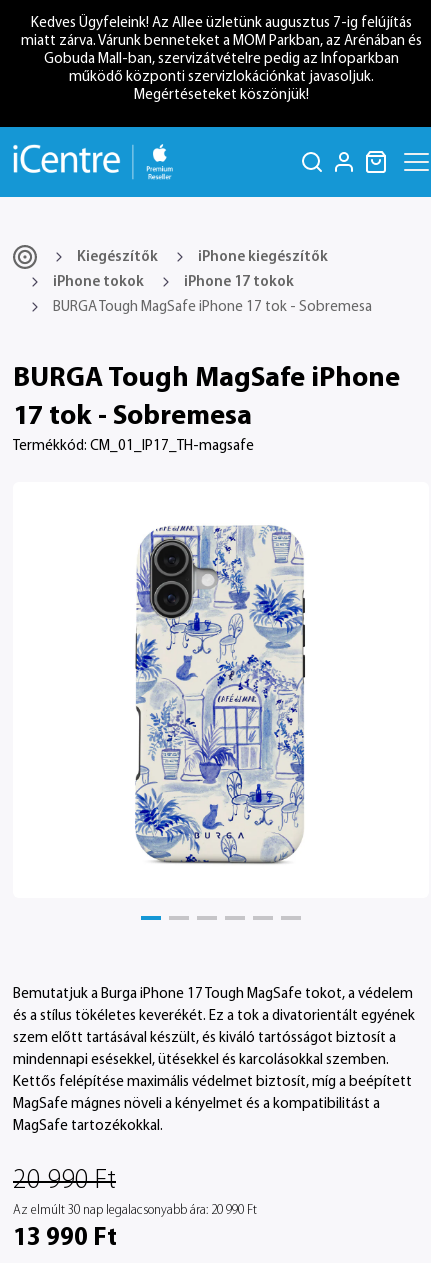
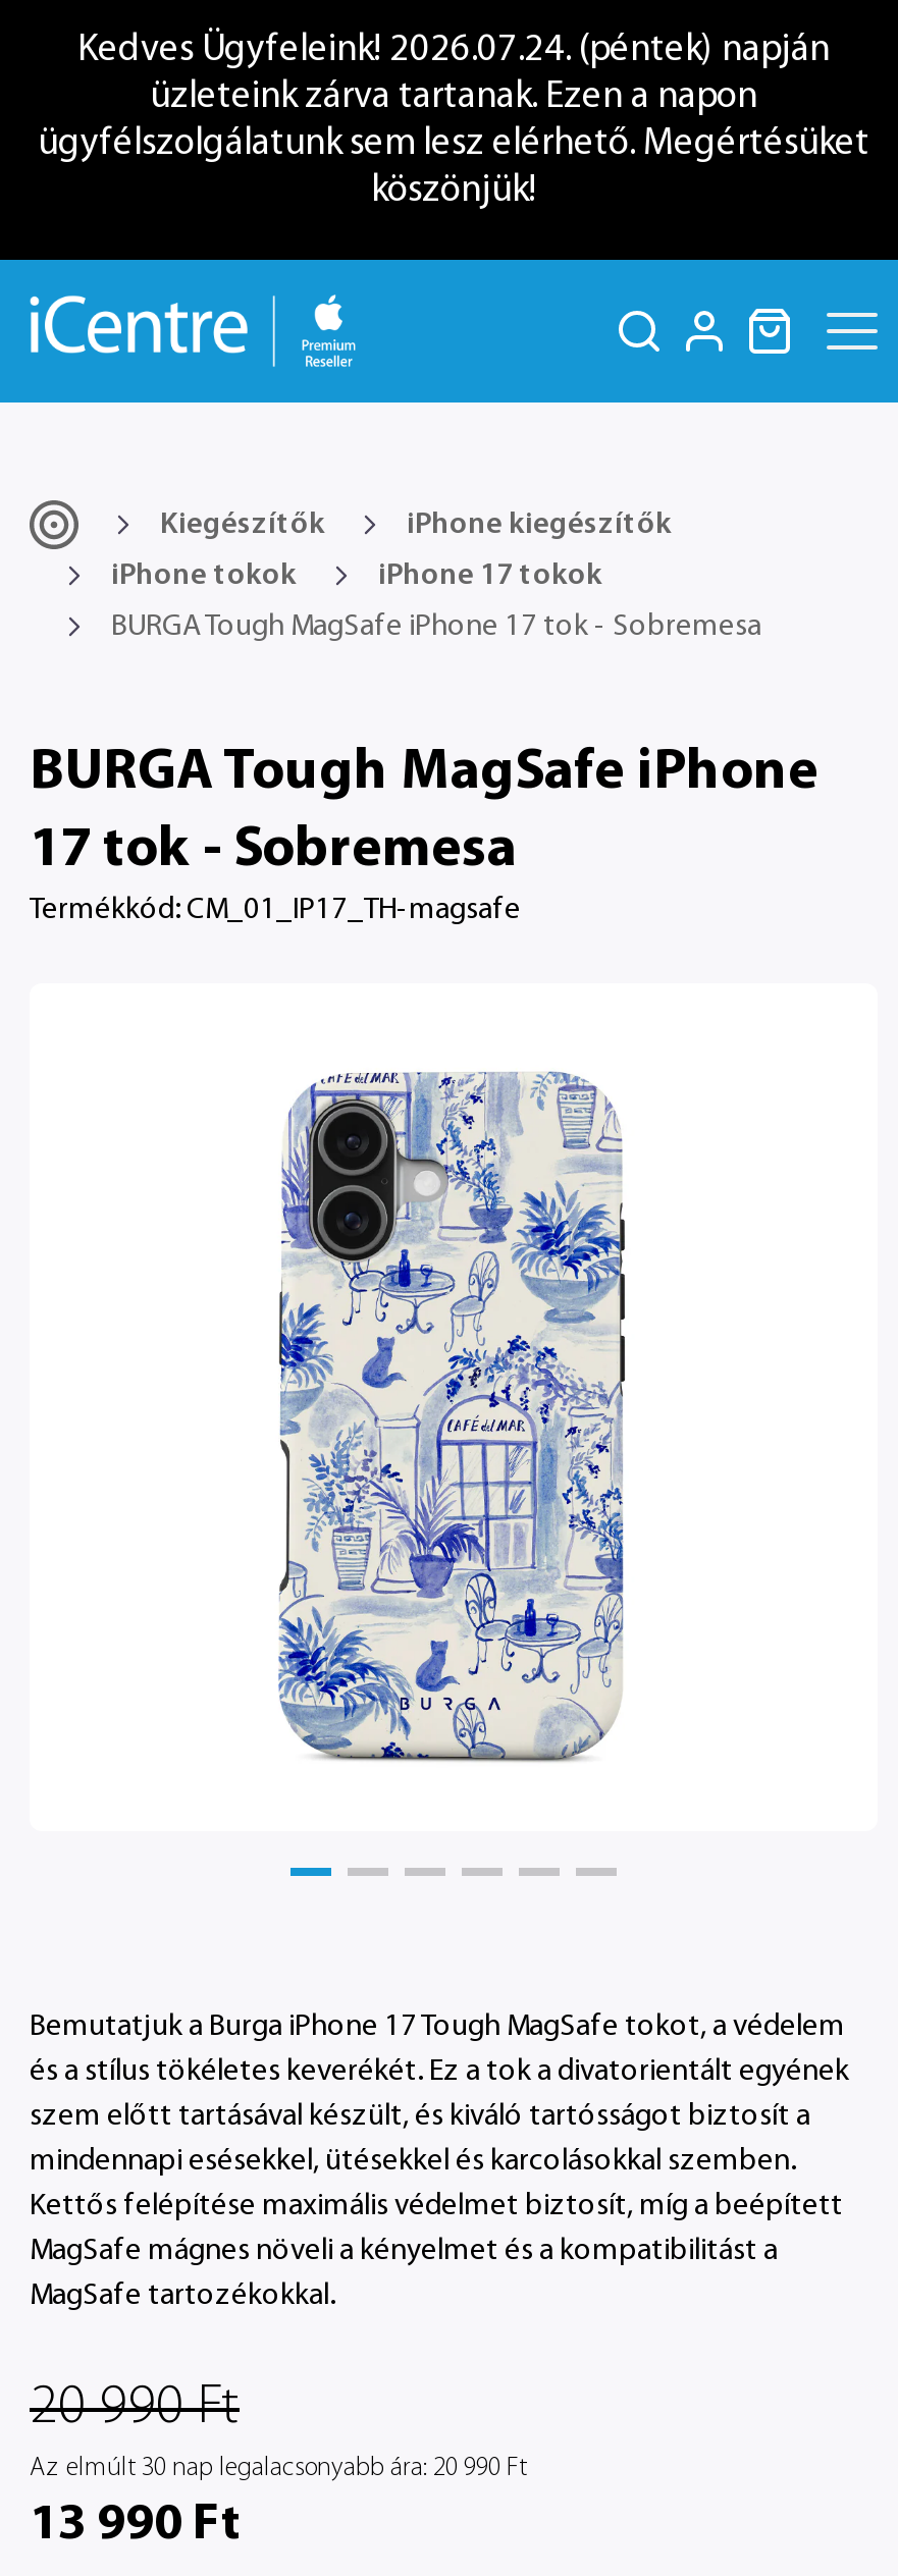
- Kedves Ügyfeleink! Az Allee üzletünk augusztus 7-ig felújítás
- miatt zárva. Várunk benneteket a MOM Parkban, az Arénában és
- Gobuda Mall-ban, szervizátvételre pedig az Infoparkban
- működő központi szervizlokációnkat javasoljuk.
- Megértéseteket köszönjük!
+ Kedves Ügyfeleink! 2026.07.24. (péntek) napján
+ üzleteink zárva tartanak. Ezen a napon
+ ügyfélszolgálatunk sem lesz elérhető. Megértésüket
+ köszönjük!
